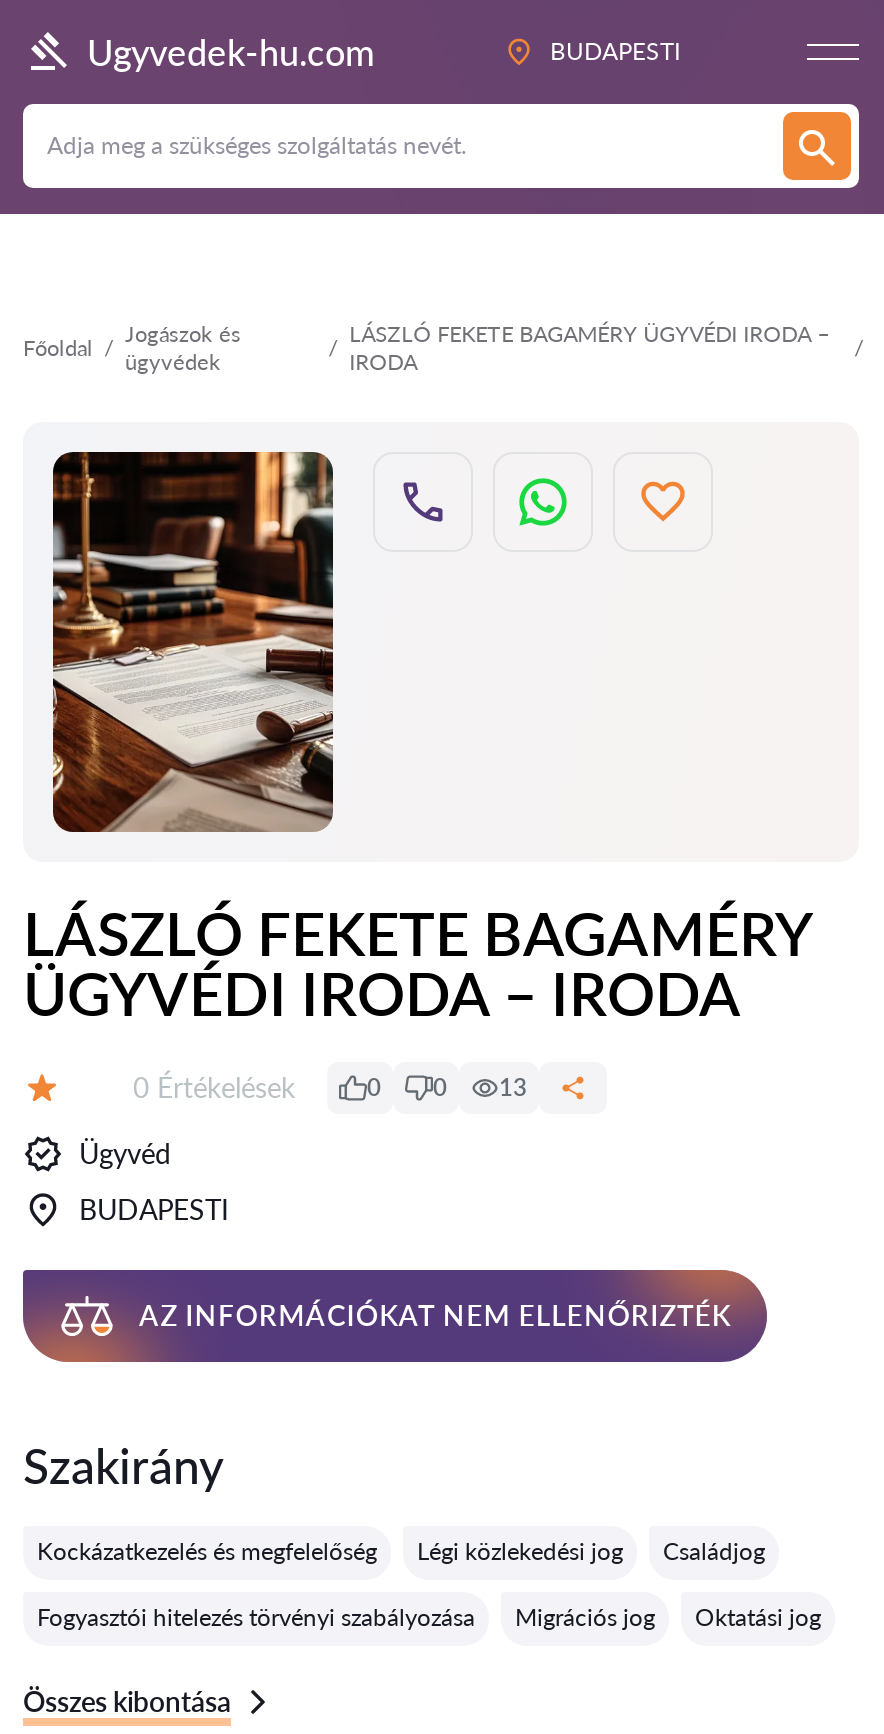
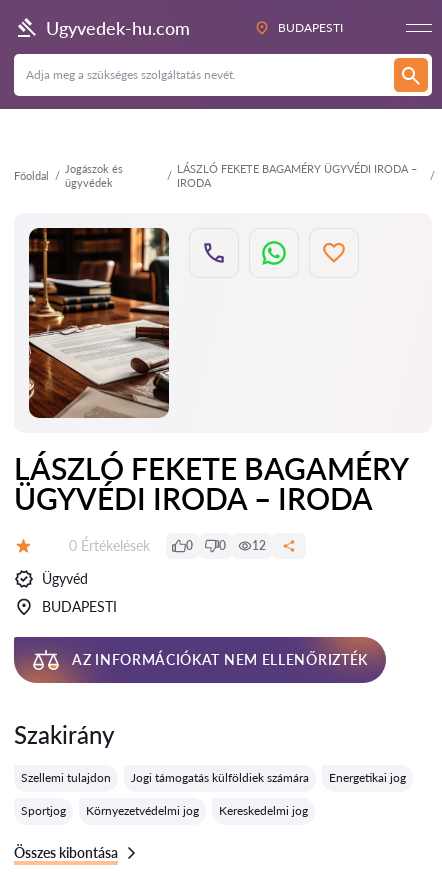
- 13
+ 12

- Kockázatkezelés és megfelelőség
- Légi közlekedési jog
- Családjog
+ Szellemi tulajdon
+ Jogi támogatás külföldiek számára
+ Energetikai jog

- Fogyasztói hitelezés törvényi szabályozása
- Migrációs jog
- Oktatási jog
+ Sportjog
+ Környezetvédelmi jog
+ Kereskedelmi jog
